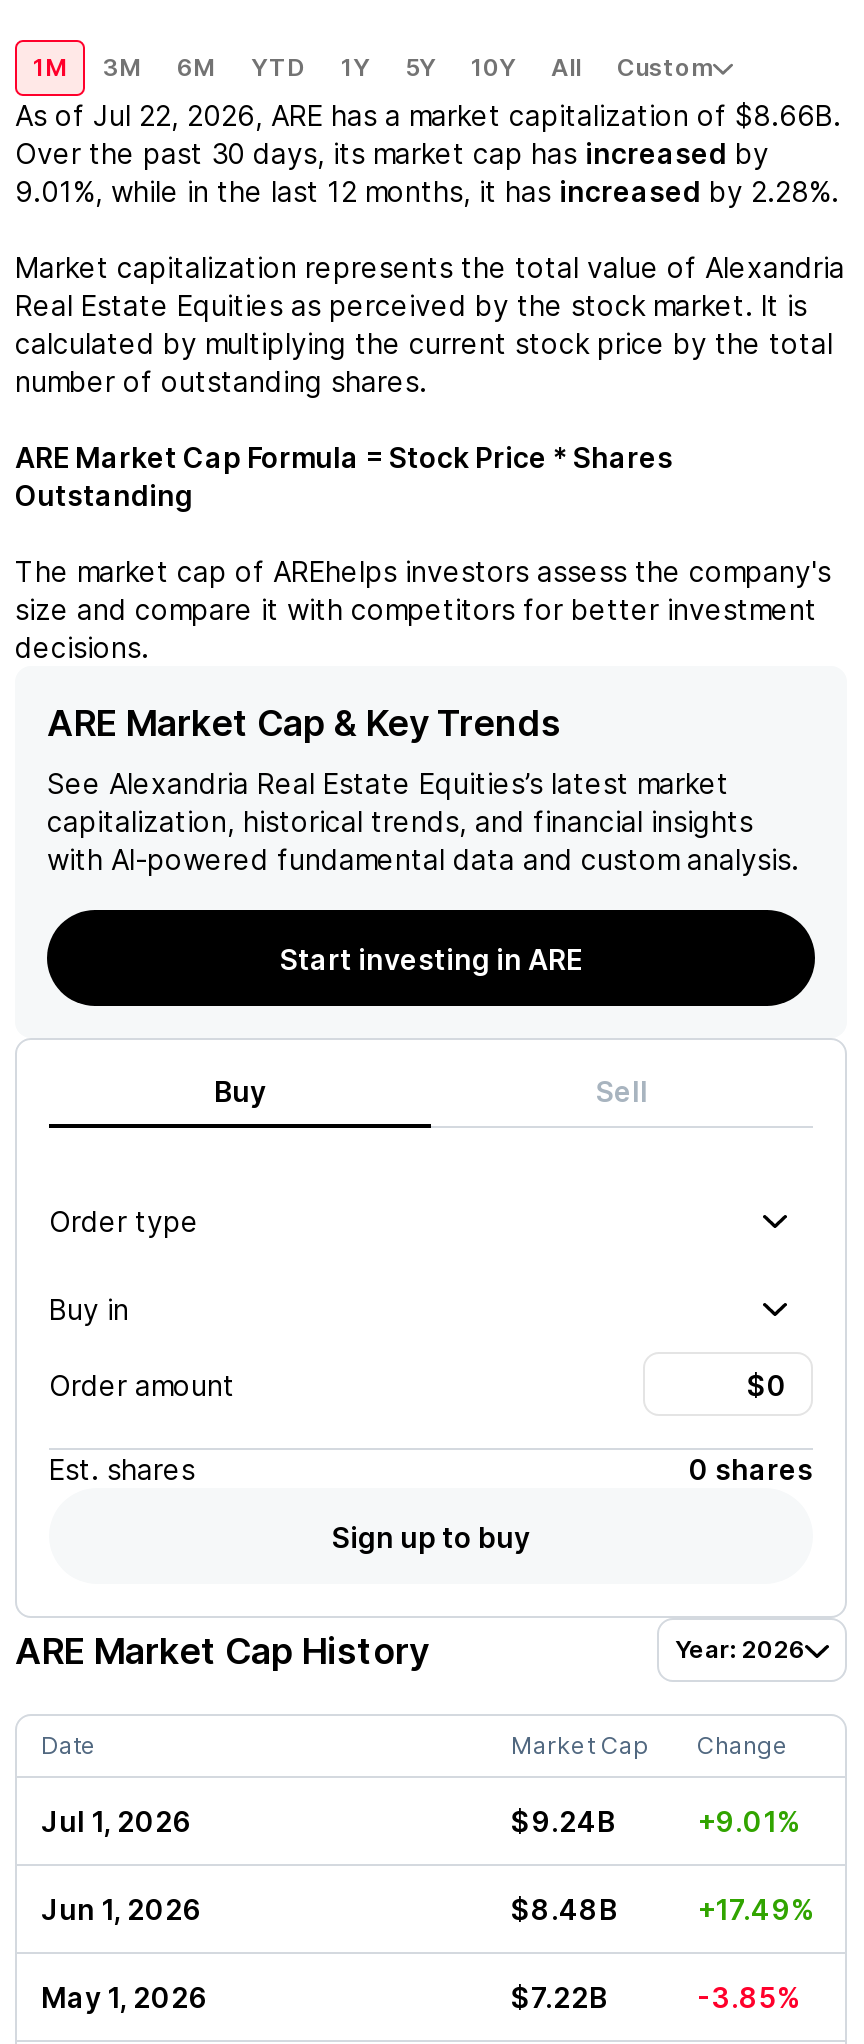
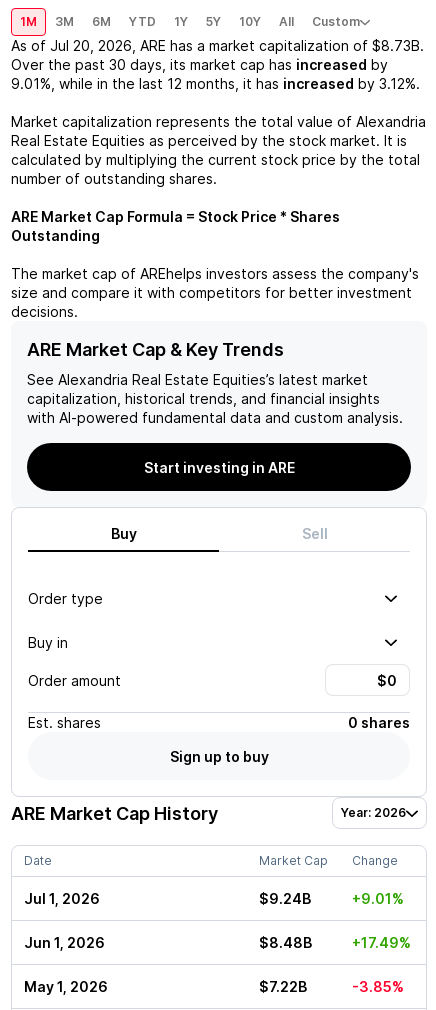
- As of Jul 22, 2026, ARE has a market capitalization of $8.66B.
+ As of Jul 20, 2026, ARE has a market capitalization of $8.73B.

- 9.01%, while in the last 12 months, it has increased by 2.28%.
+ 9.01%, while in the last 12 months, it has increased by 3.12%.
